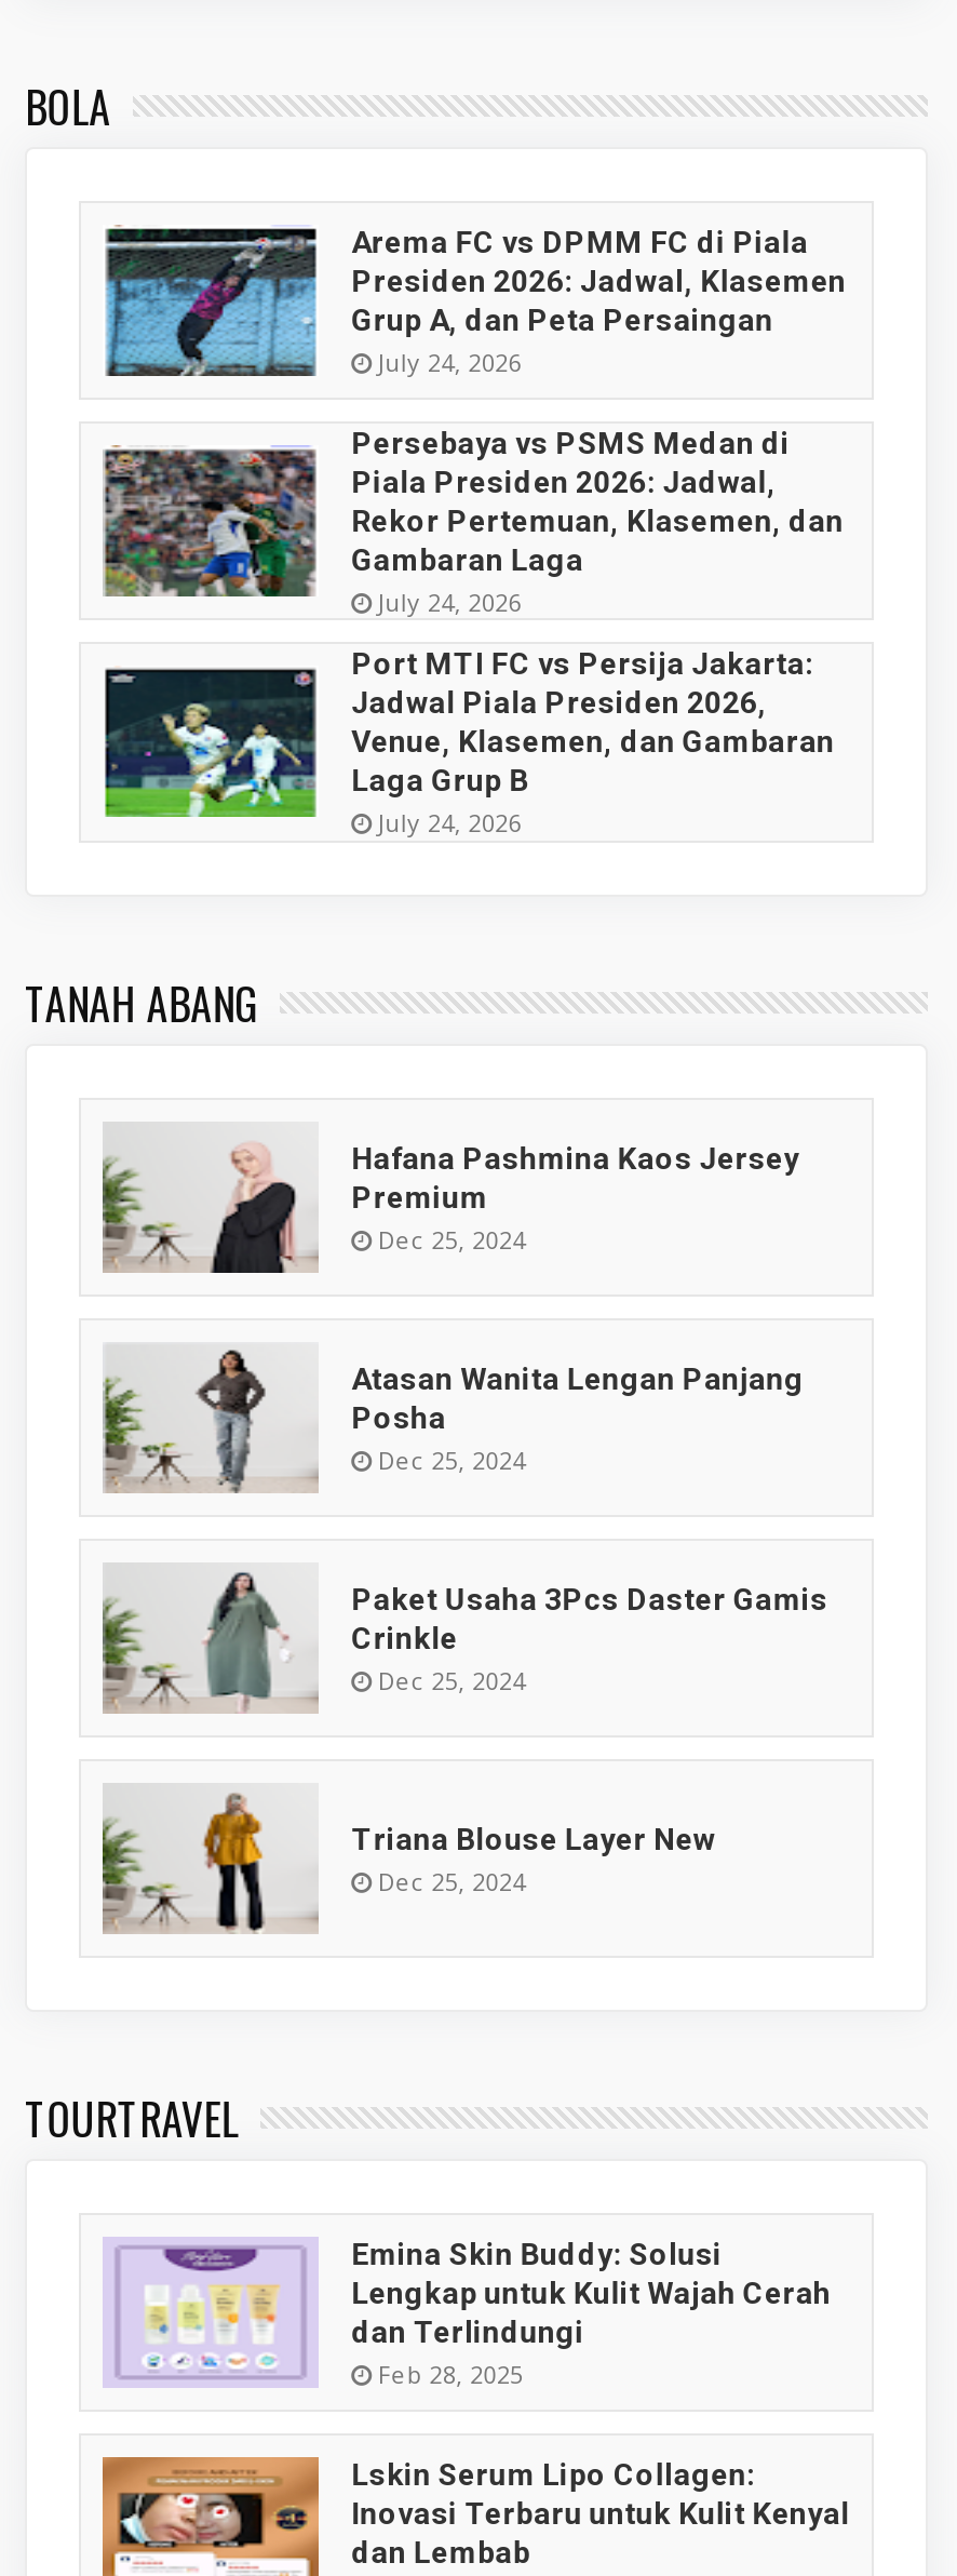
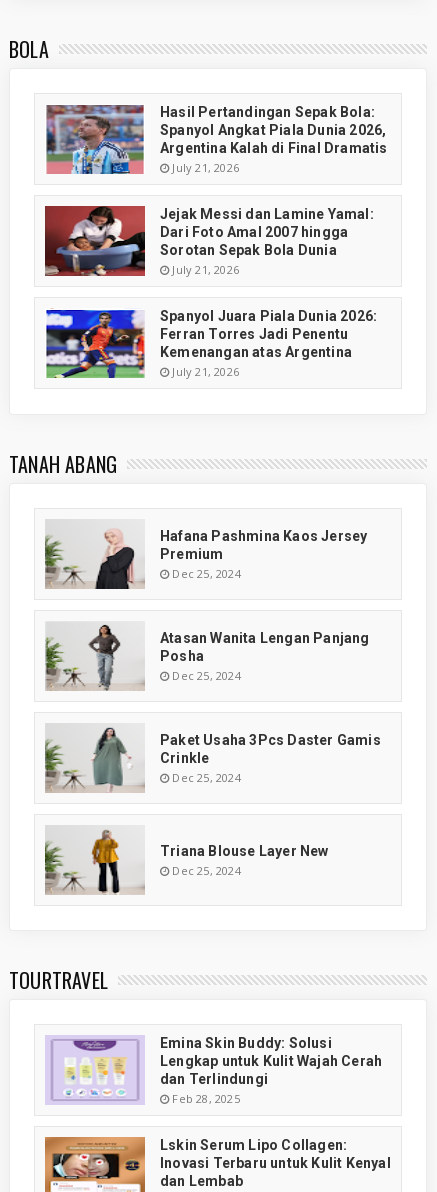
- [image]
- Arema FC vs DPMM FC di Piala
- Presiden 2026: Jadwal, Klasemen
- Grup A, dan Peta Persaingan
- July 24, 2026
+ [image]
+ Hasil Pertandingan Sepak Bola:
+ Spanyol Angkat Piala Dunia 2026,
+ Argentina Kalah di Final Dramatis
+ July 21, 2026

- [image]
- Persebaya vs PSMS Medan di
- Piala Presiden 2026: Jadwal,
- Rekor Pertemuan, Klasemen, dan
- Gambaran Laga
- July 24, 2026
+ [image]
+ Jejak Messi dan Lamine Yamal:
+ Dari Foto Amal 2007 hingga
+ Sorotan Sepak Bola Dunia
+ July 21, 2026

- [image]
- Port MTI FC vs Persija Jakarta:
- Jadwal Piala Presiden 2026,
- Venue, Klasemen, dan Gambaran
- Laga Grup B
- July 24, 2026
+ [image]
+ Spanyol Juara Piala Dunia 2026:
+ Ferran Torres Jadi Penentu
+ Kemenangan atas Argentina
+ July 21, 2026
